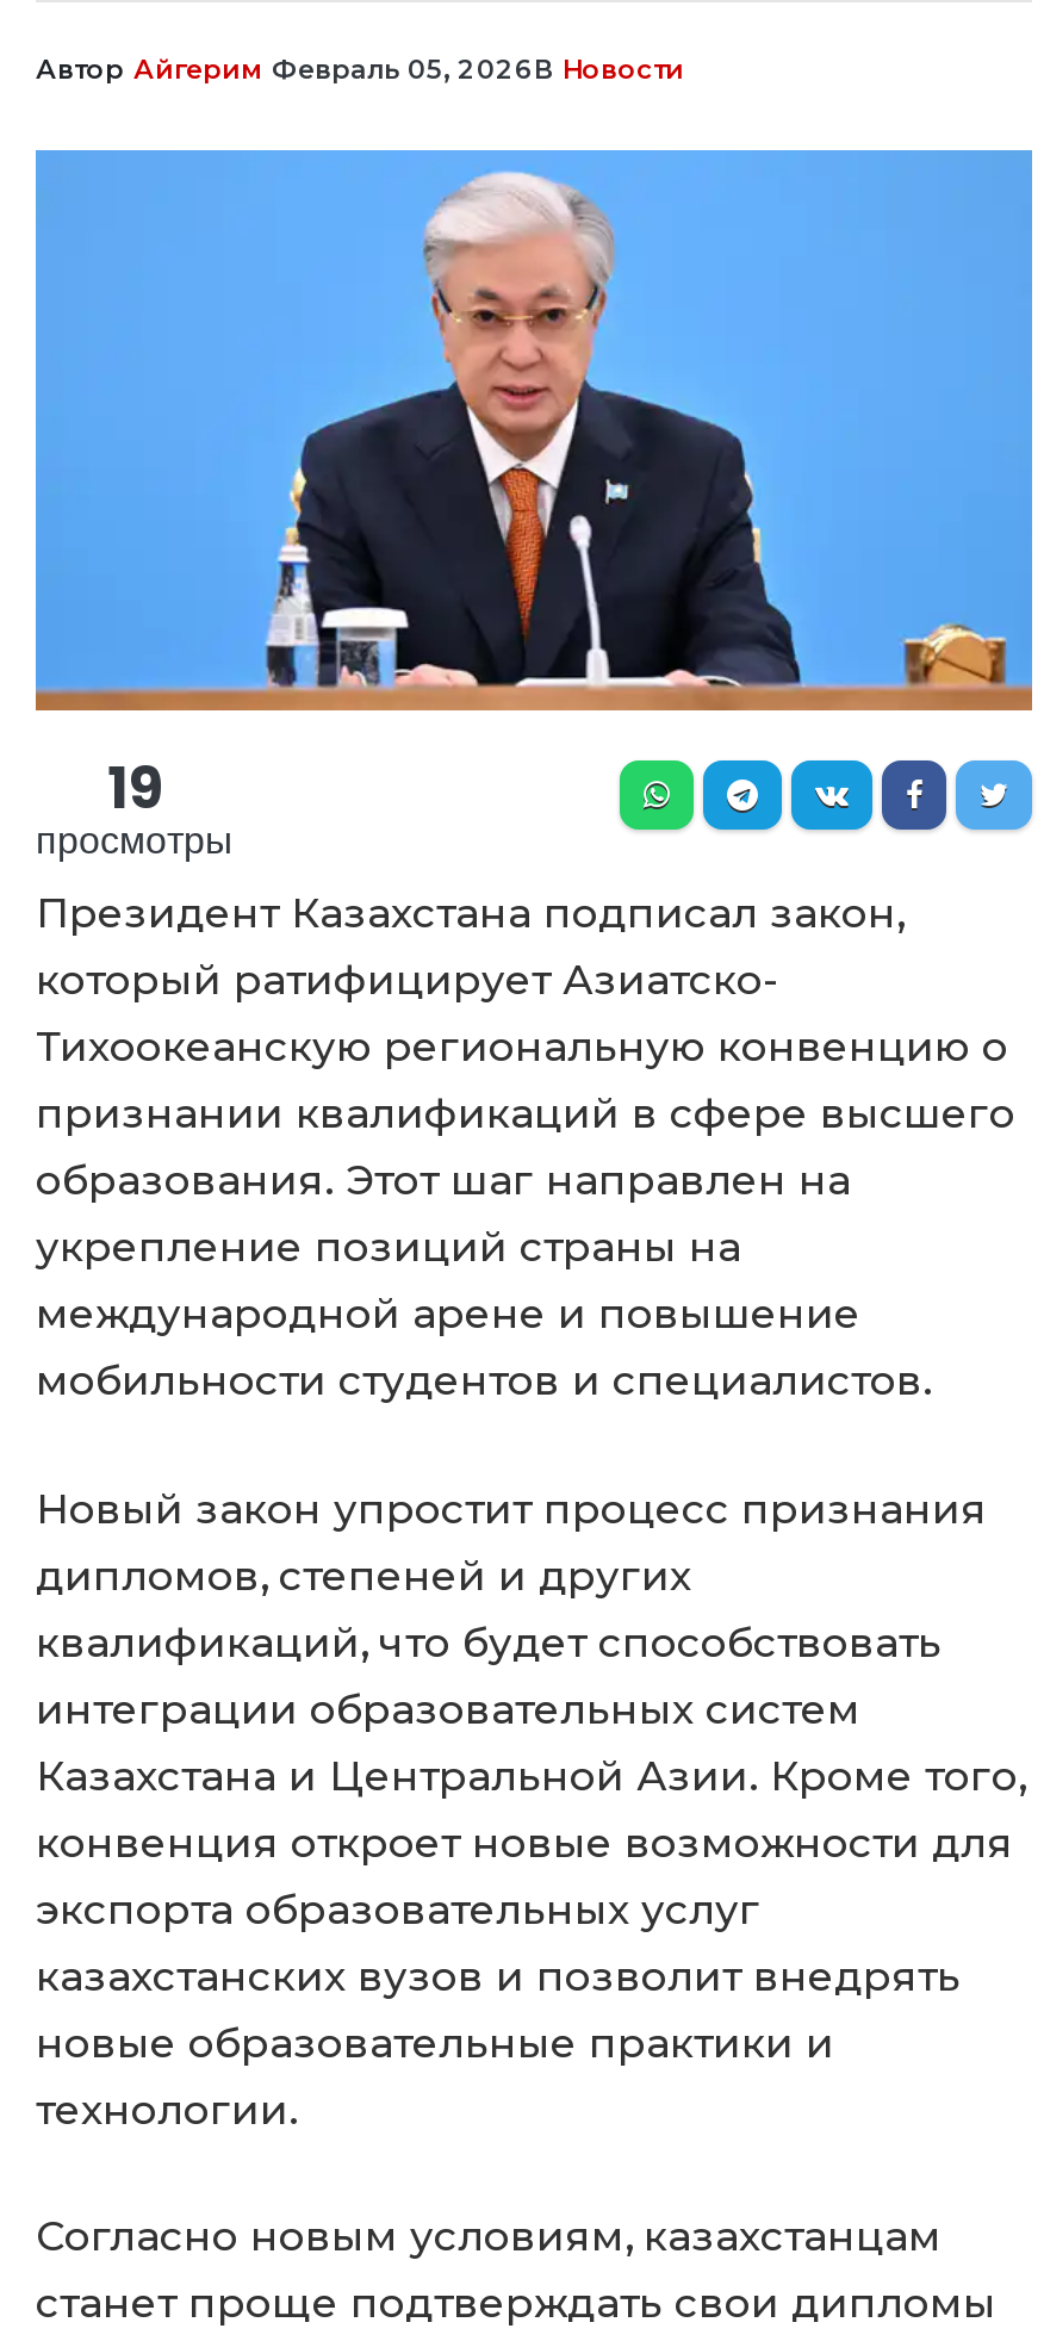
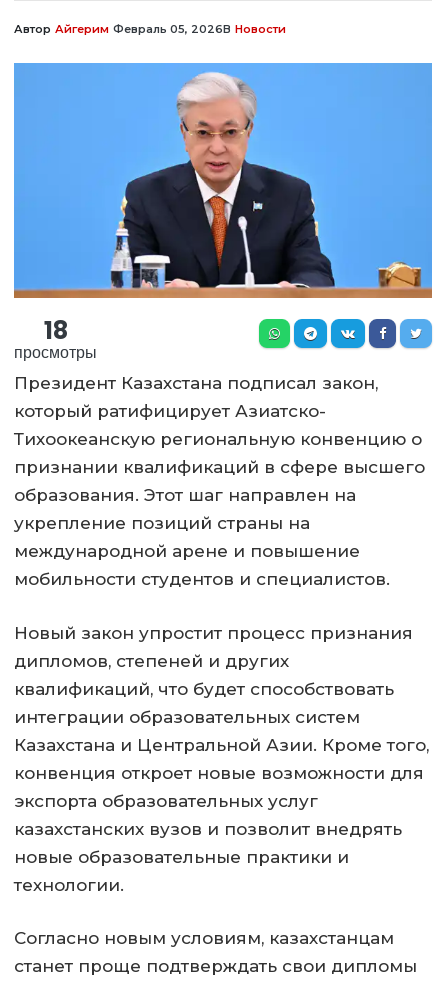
- 19
+ 18
